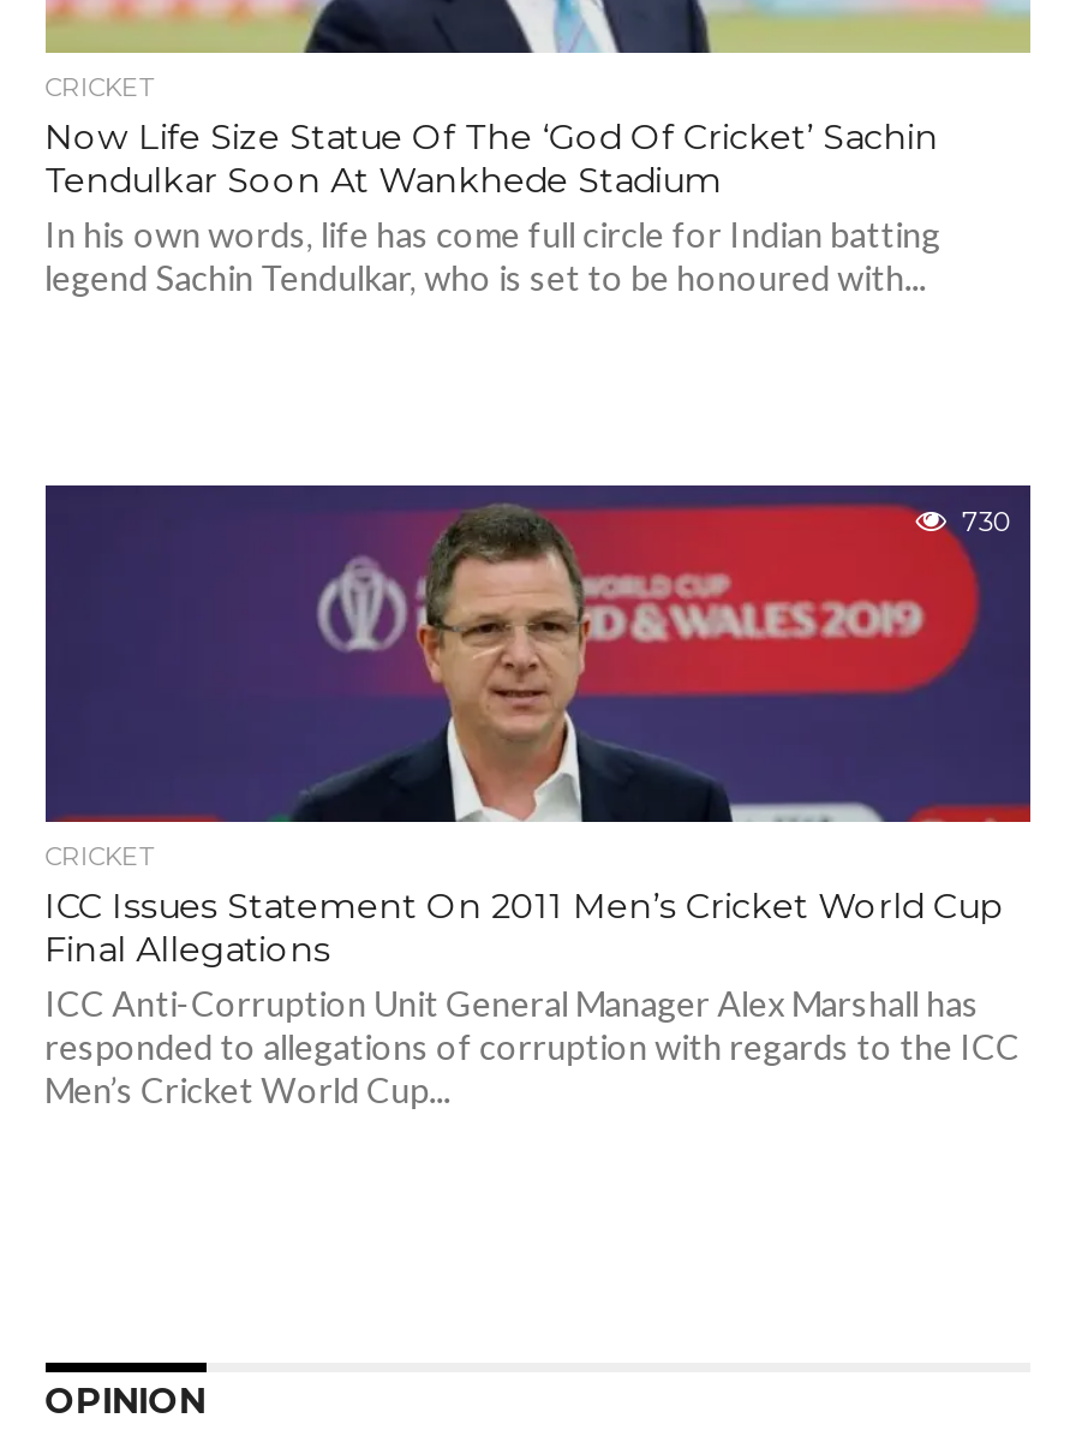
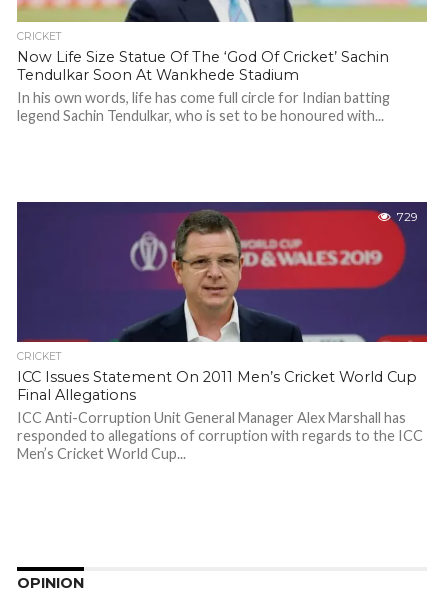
- 730
+ 729
